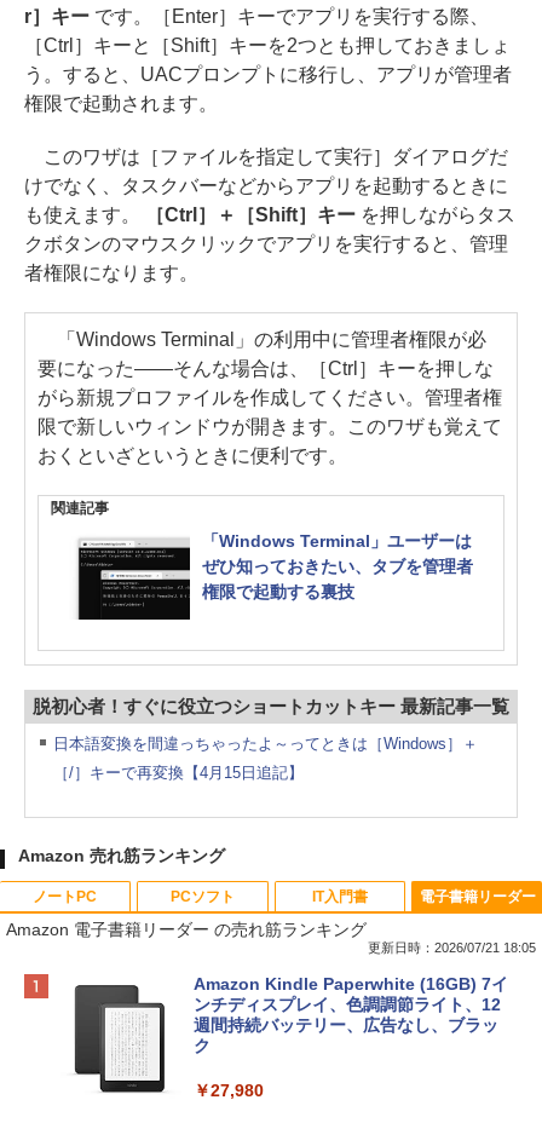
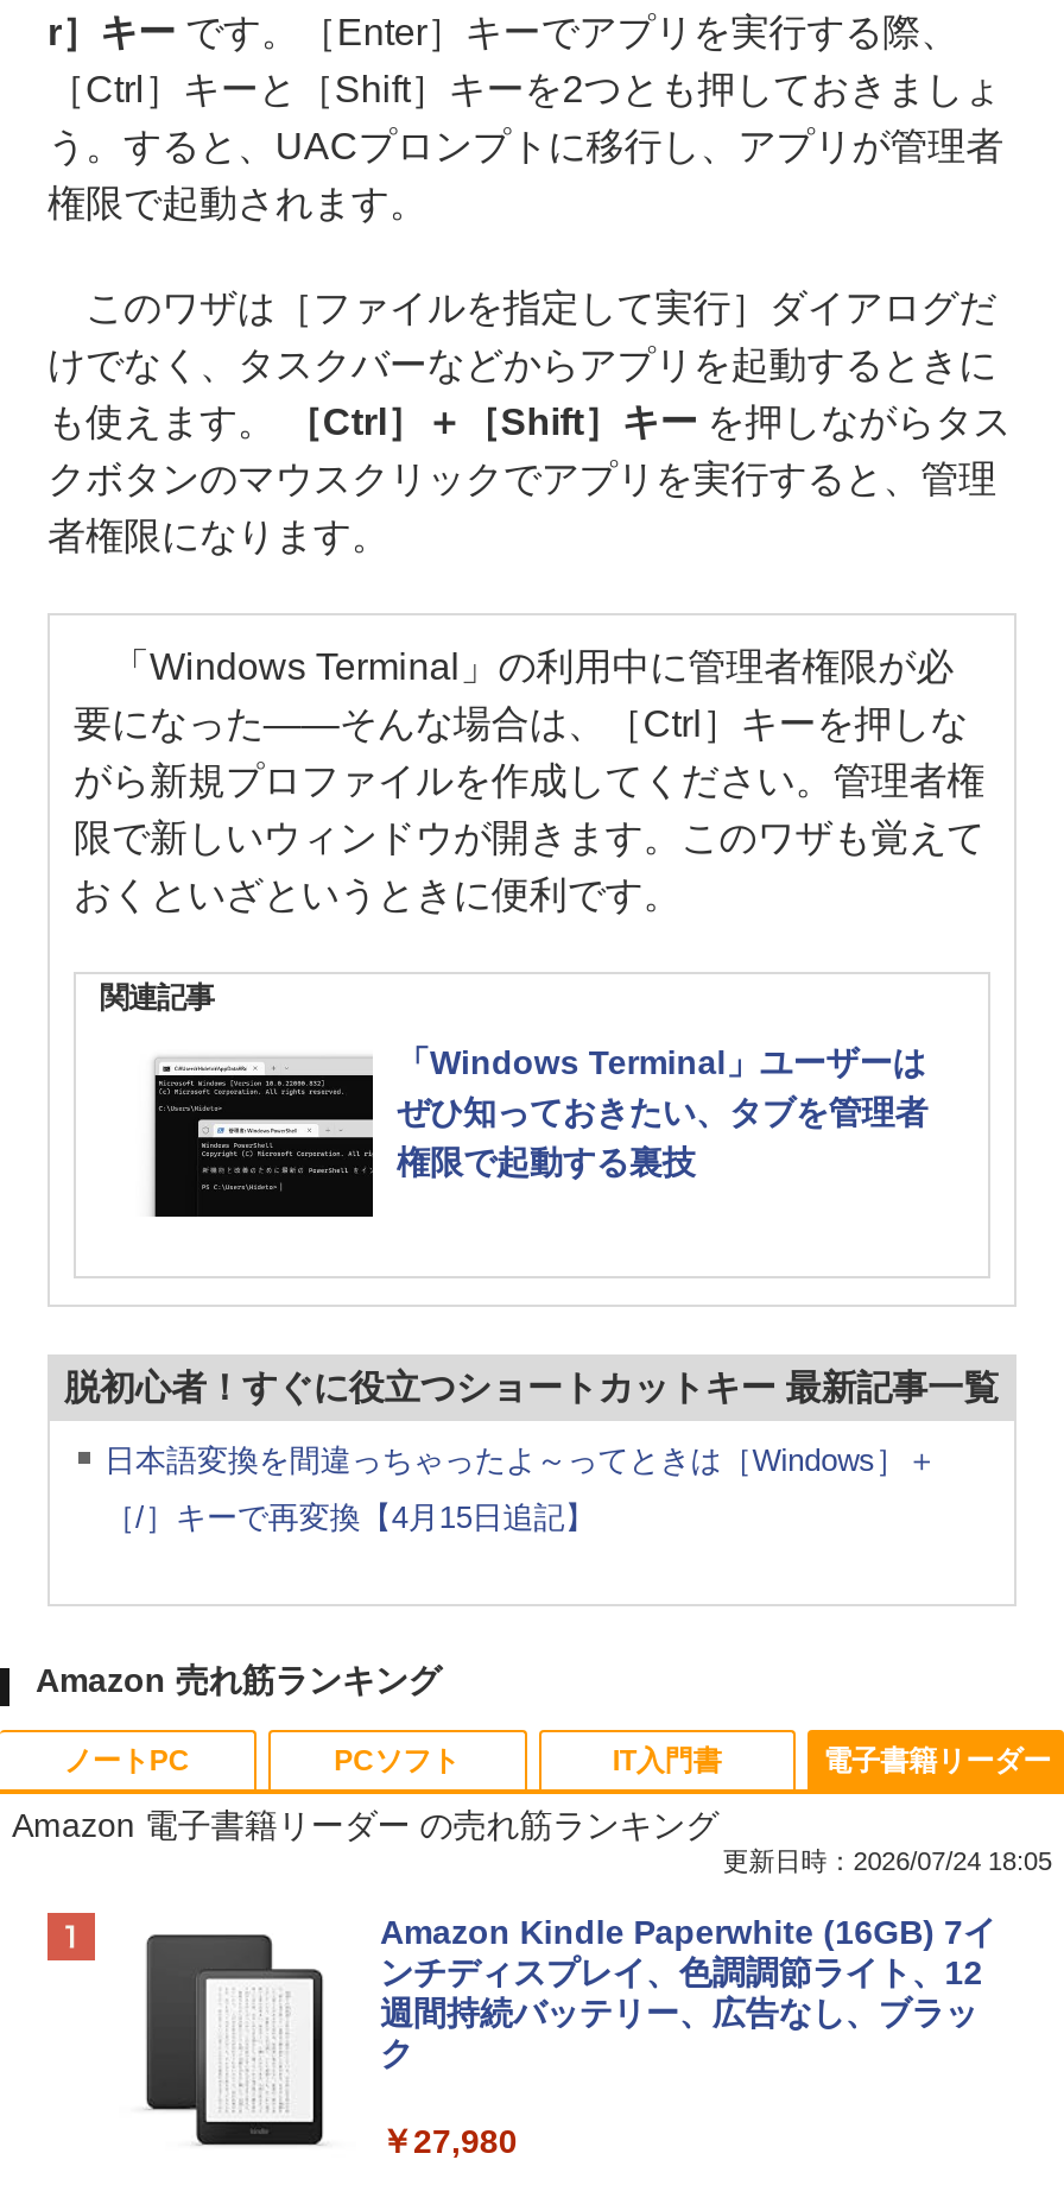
- 更新日時：2026/07/21 18:05
+ 更新日時：2026/07/24 18:05
